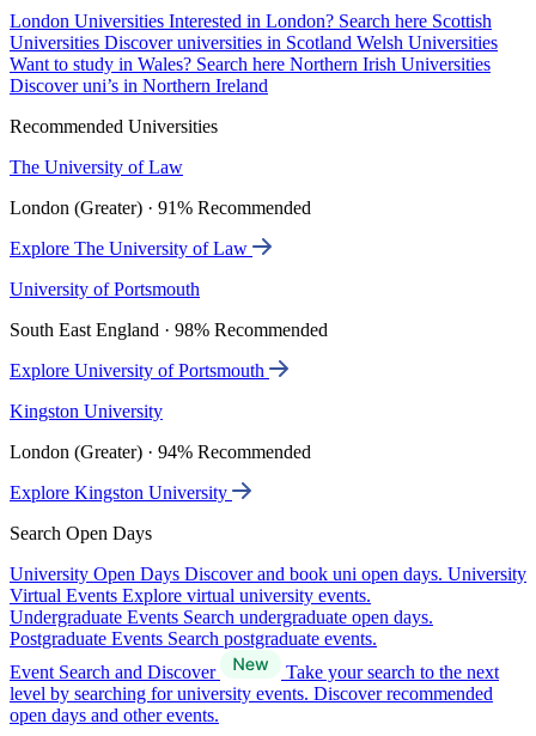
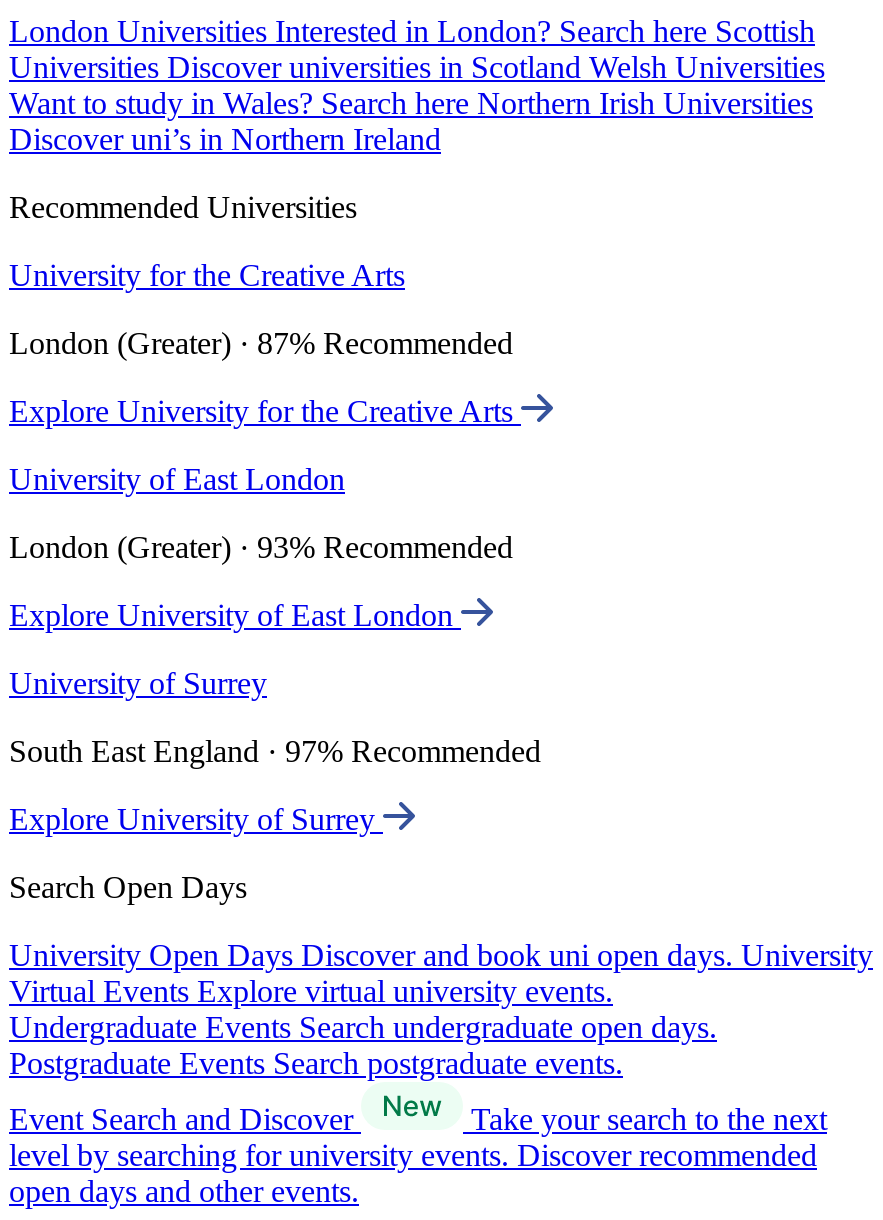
- The University of Law
+ University for the Creative Arts

- London (Greater) · 91% Recommended
+ London (Greater) · 87% Recommended

- Explore The University of Law
+ Explore University for the Creative Arts

- University of Portsmouth
+ University of East London

- South East England · 98% Recommended
+ London (Greater) · 93% Recommended

- Explore University of Portsmouth
+ Explore University of East London

- Kingston University
+ University of Surrey

- London (Greater) · 94% Recommended
+ South East England · 97% Recommended

- Explore Kingston University
+ Explore University of Surrey
